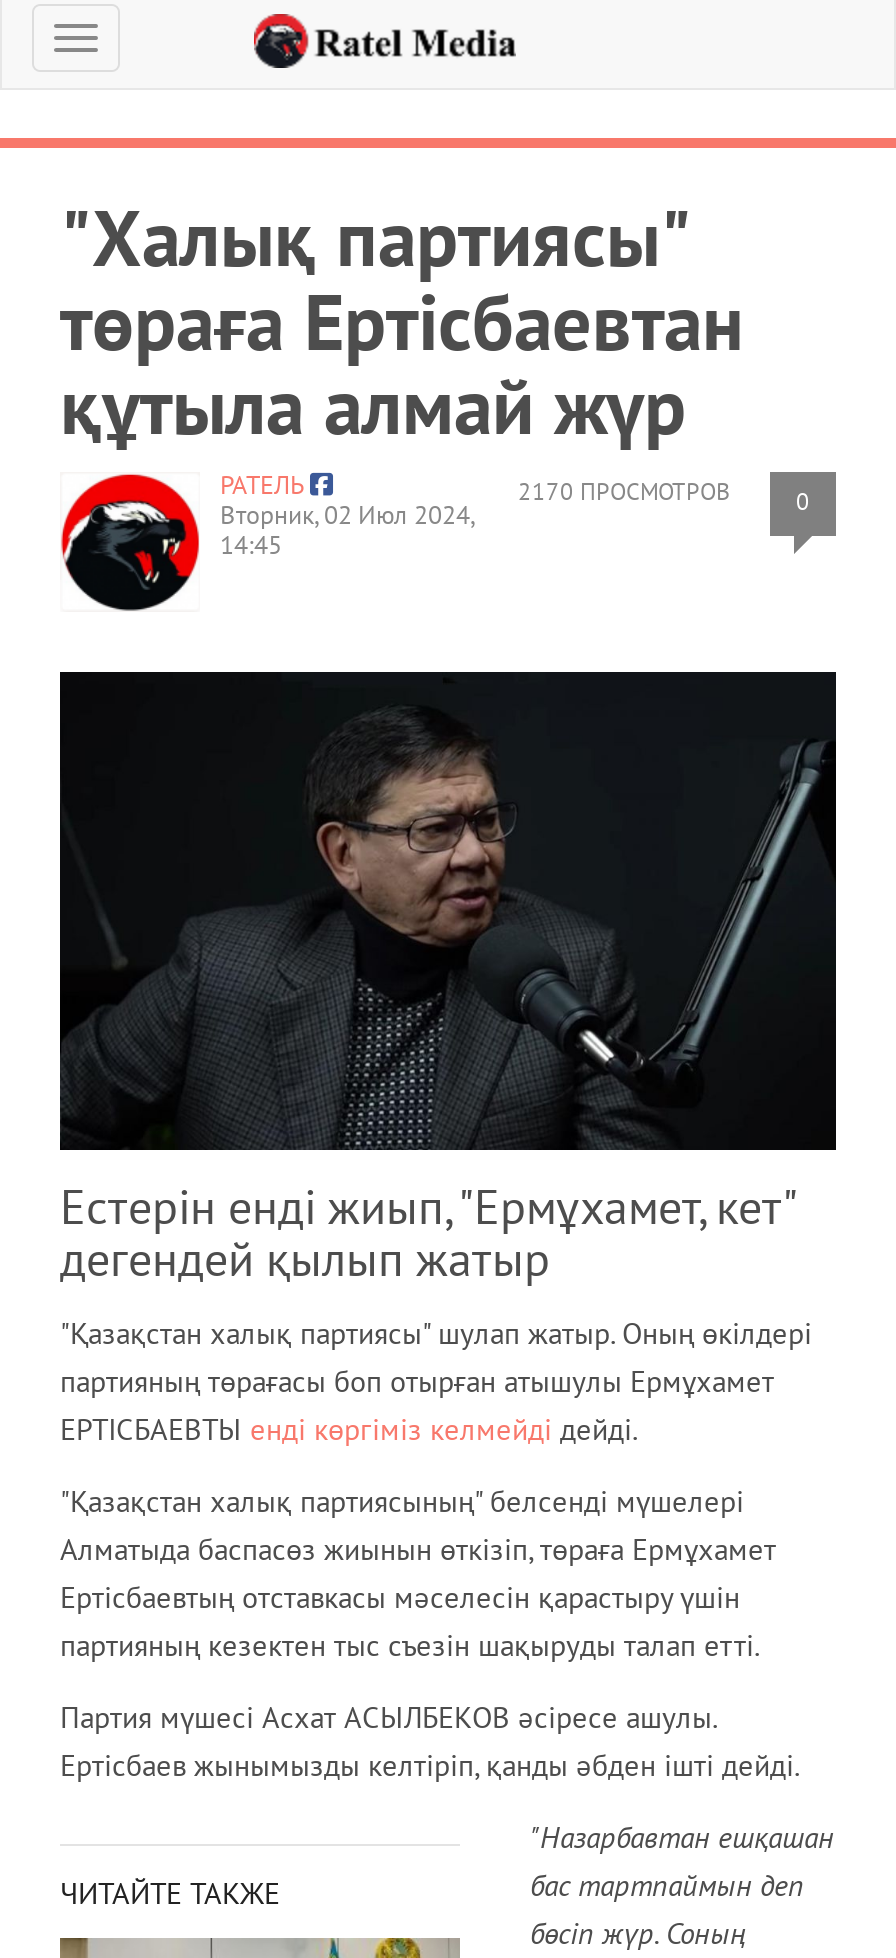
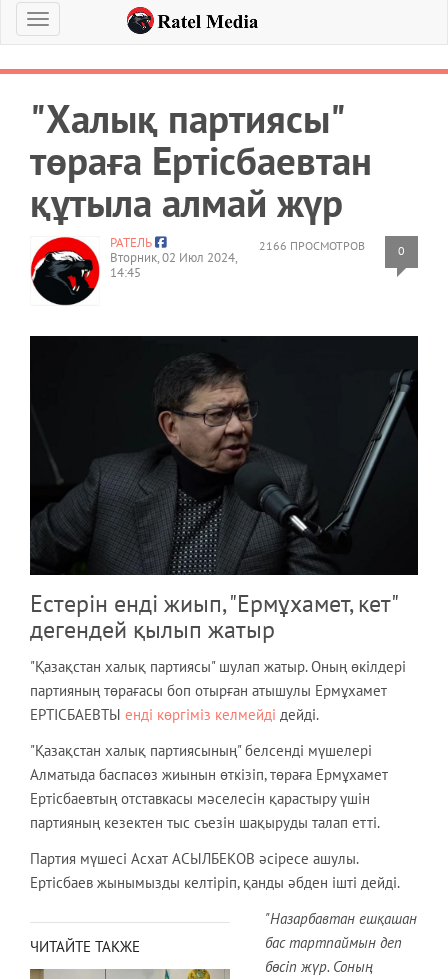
- 2170 ПРОСМОТРОВ
+ 2166 ПРОСМОТРОВ
